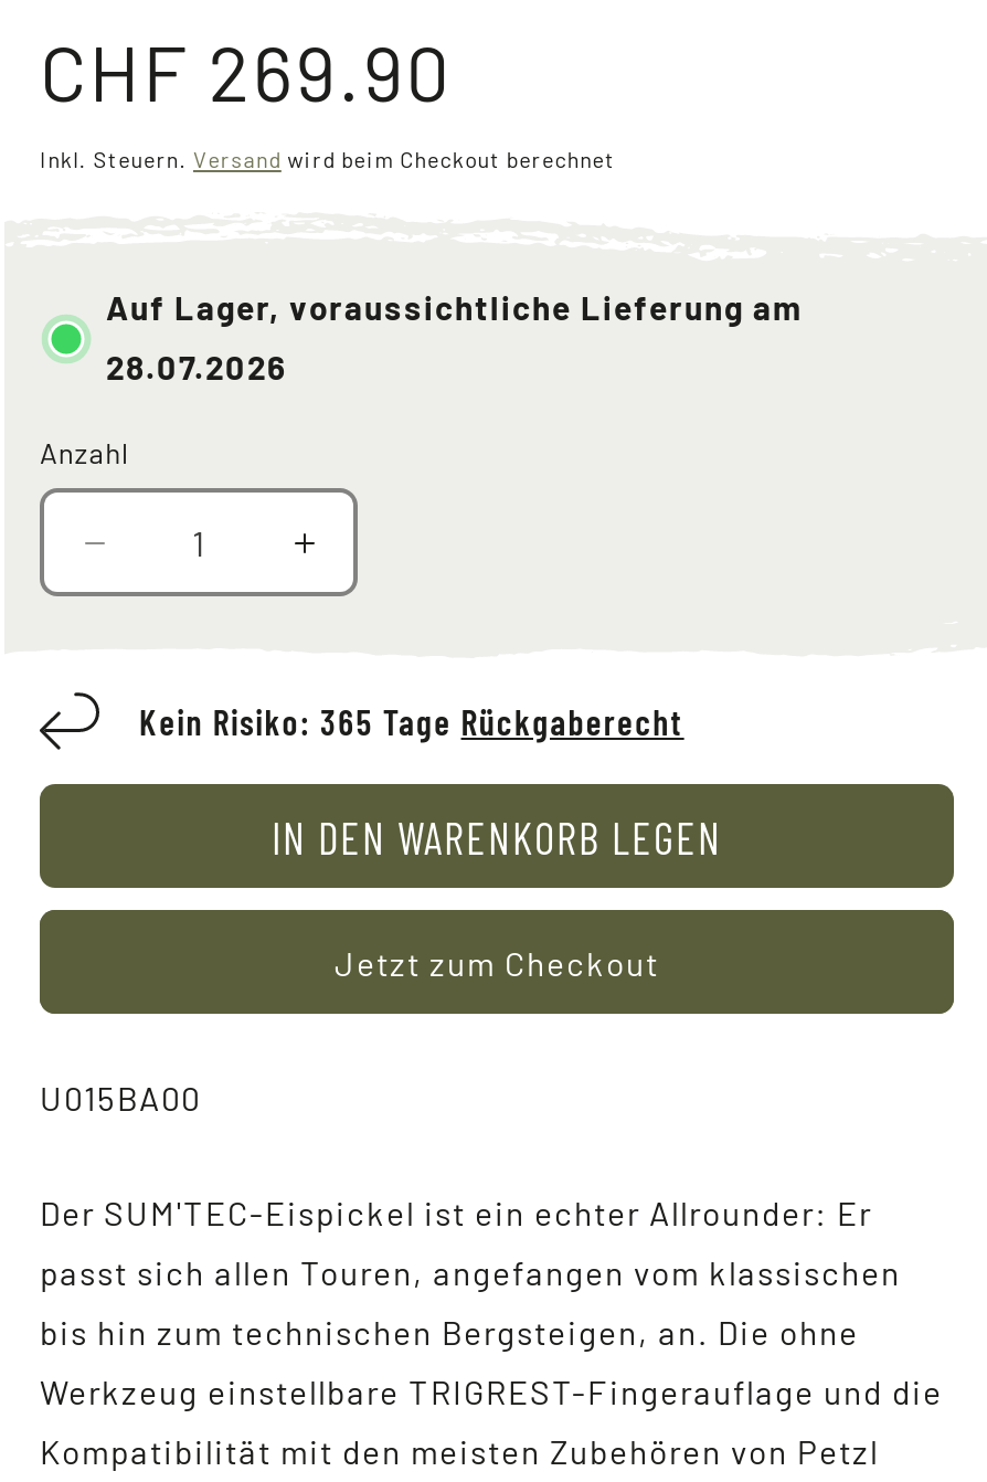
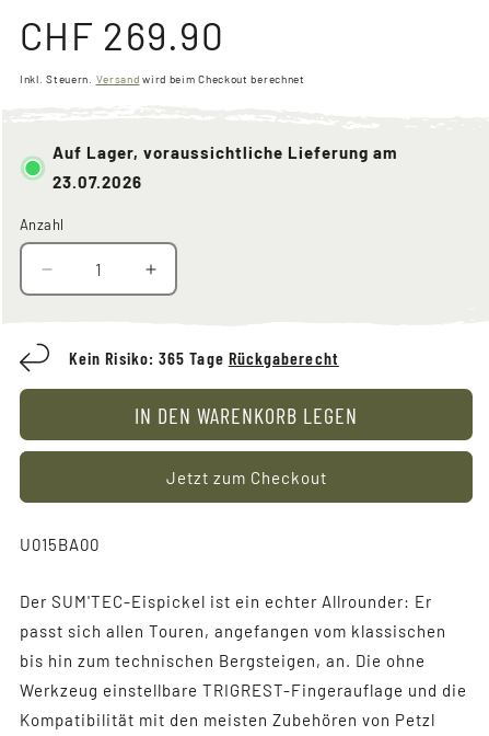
- 28.07.2026
+ 23.07.2026
